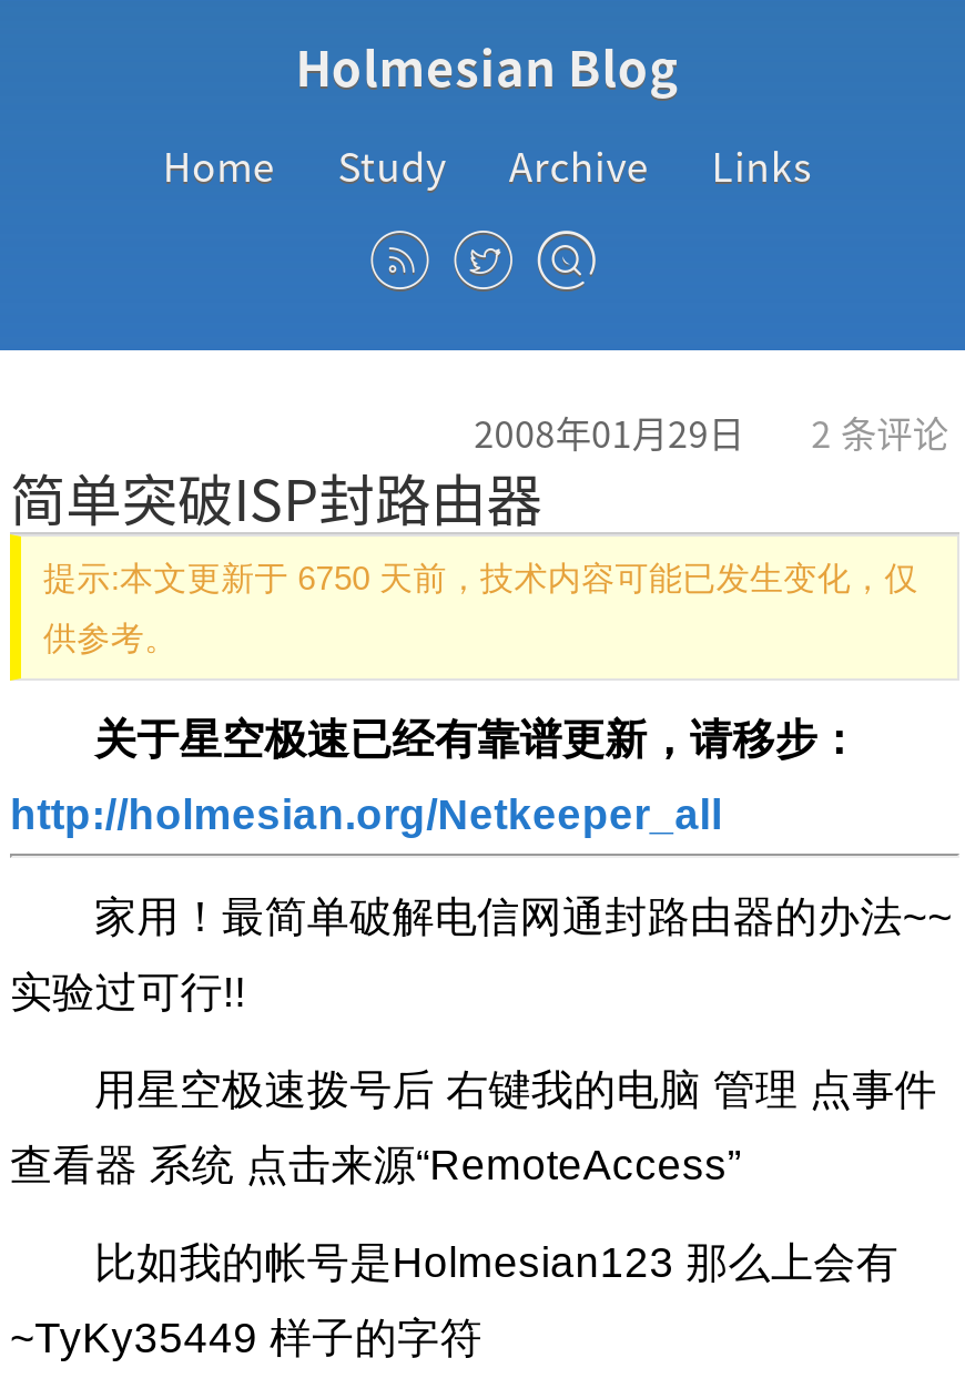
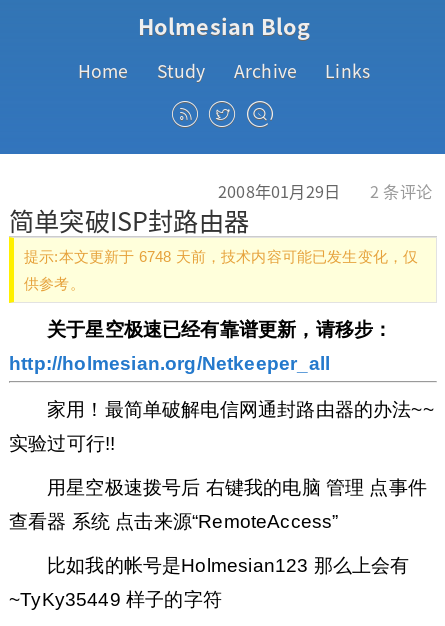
- 提示:本文更新于 6750 天前，技术内容可能已发生变化，仅
+ 提示:本文更新于 6748 天前，技术内容可能已发生变化，仅
